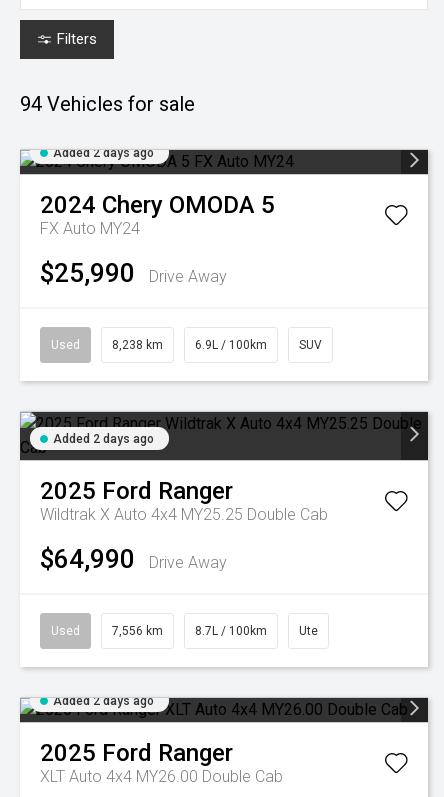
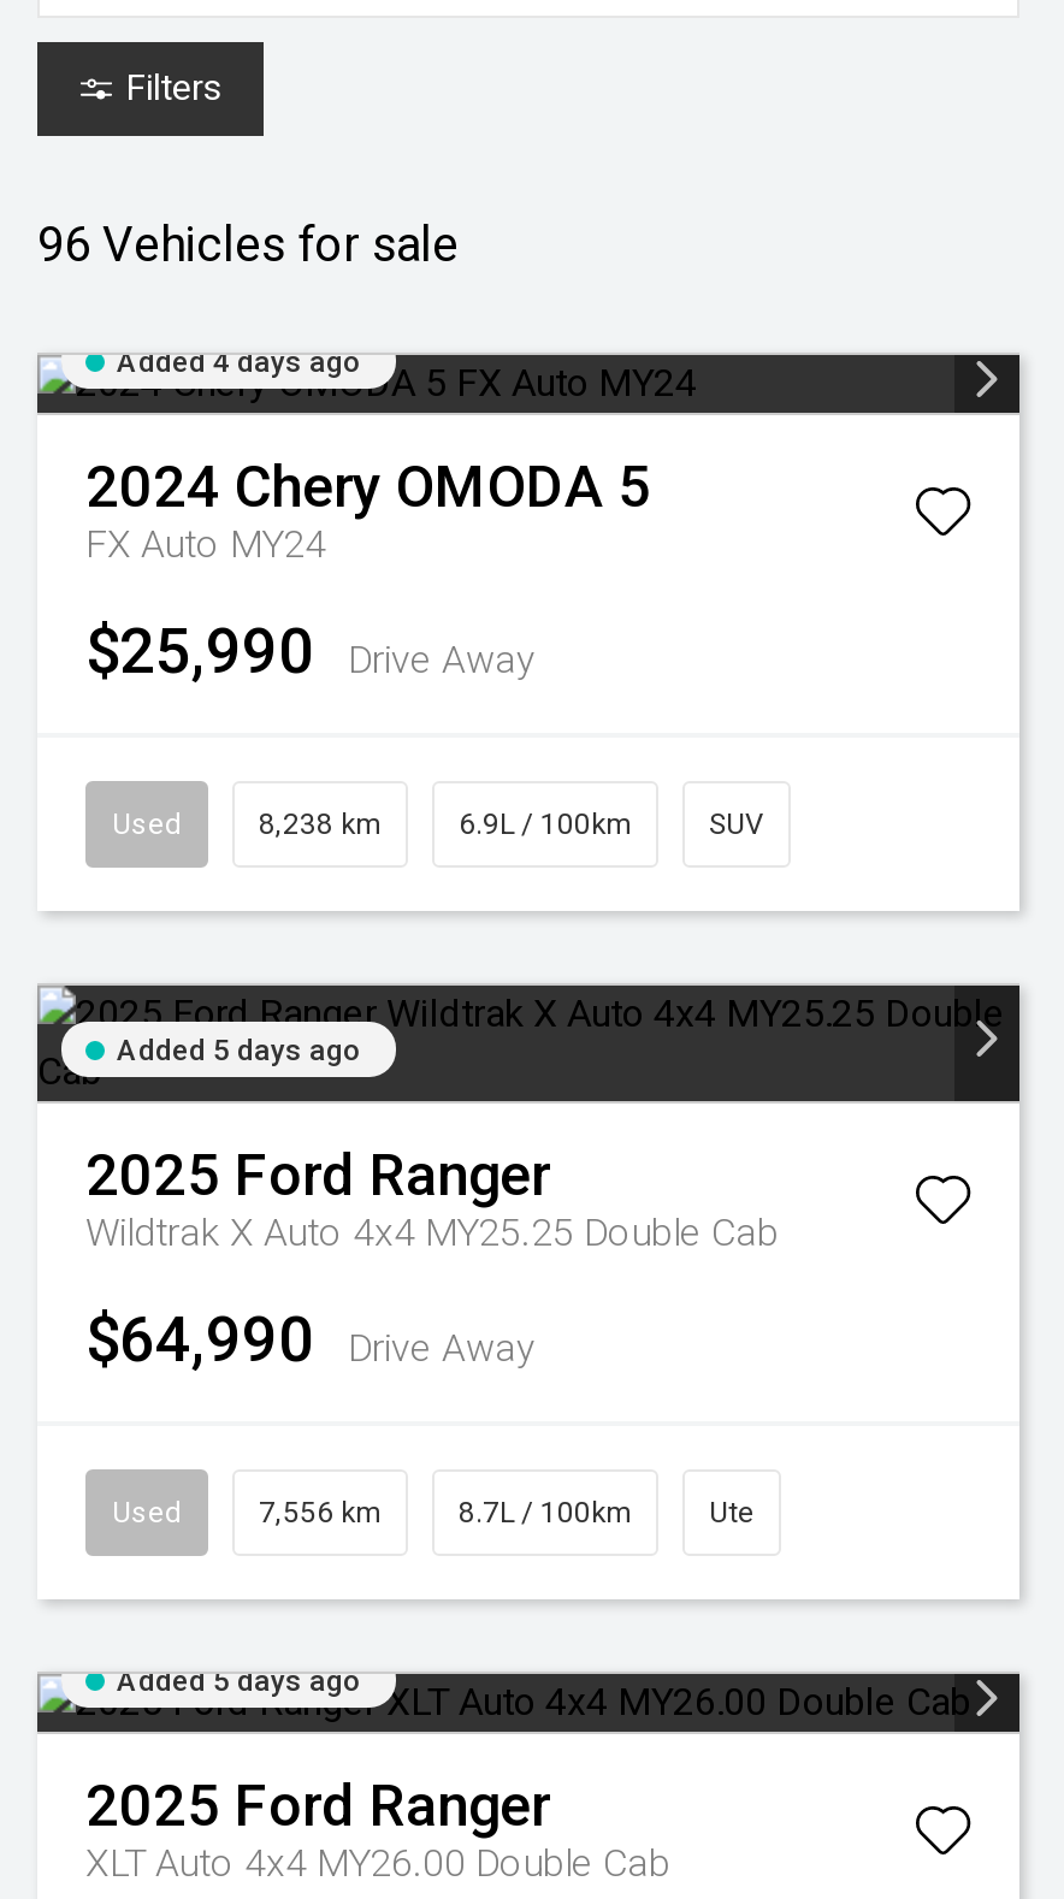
- 94 Vehicles for sale
+ 96 Vehicles for sale

- Added 2 days ago
+ Added 4 days ago

- Added 2 days ago
+ Added 5 days ago

- Added 2 days ago
+ Added 5 days ago
